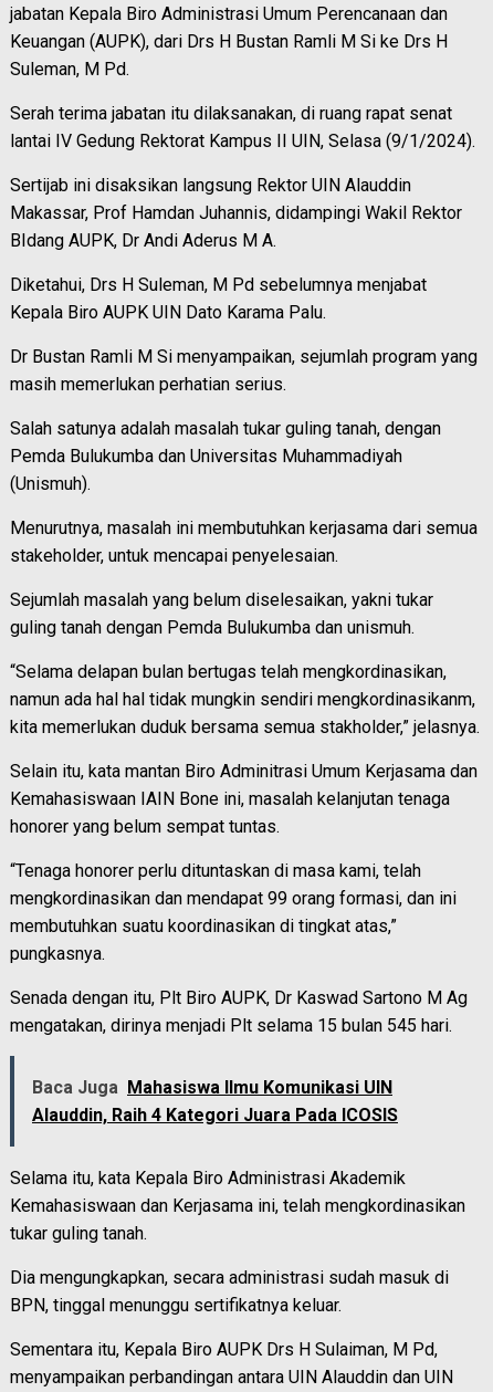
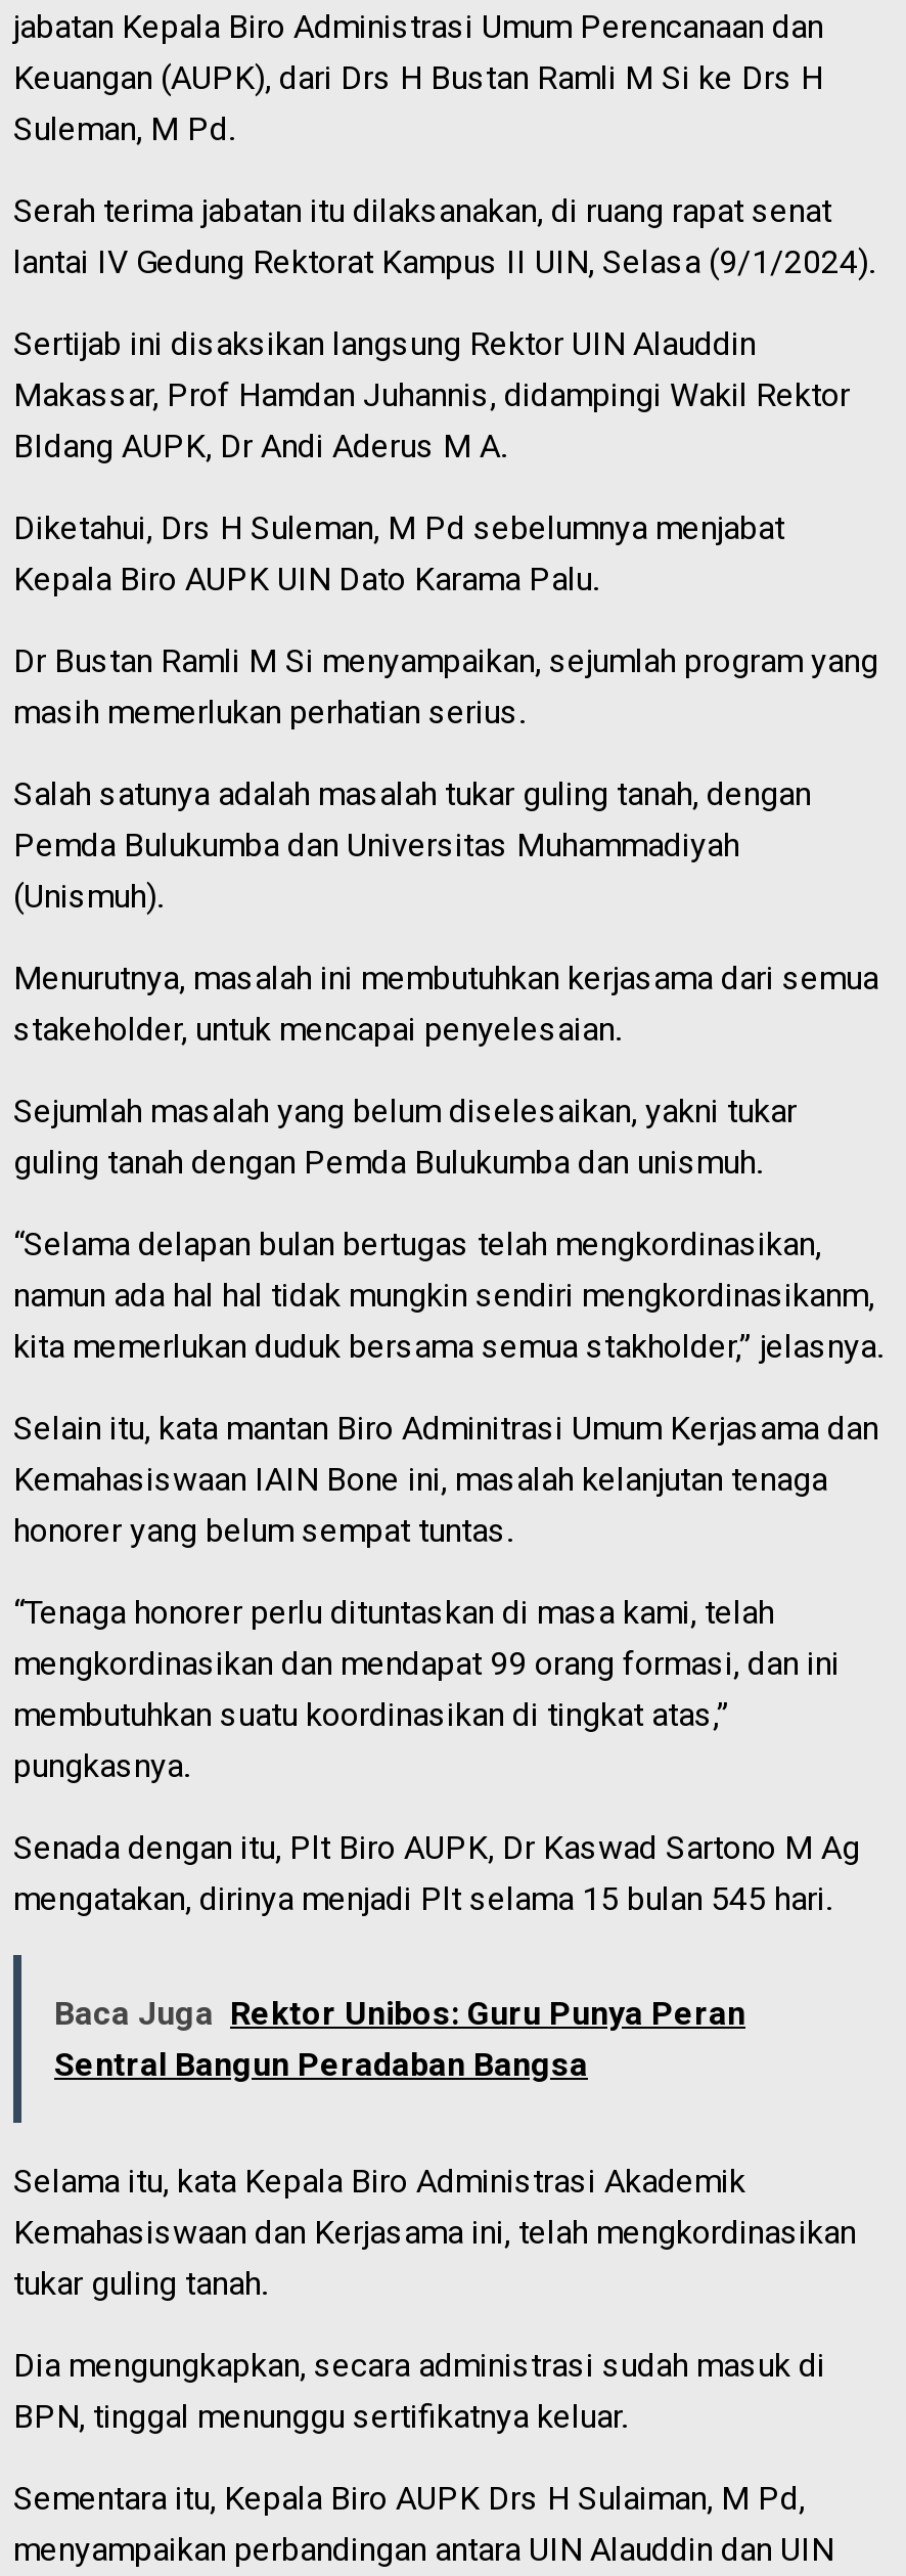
- Baca Juga Mahasiswa Ilmu Komunikasi UIN
- Alauddin, Raih 4 Kategori Juara Pada ICOSIS
+ Baca Juga Rektor Unibos: Guru Punya Peran
+ Sentral Bangun Peradaban Bangsa
